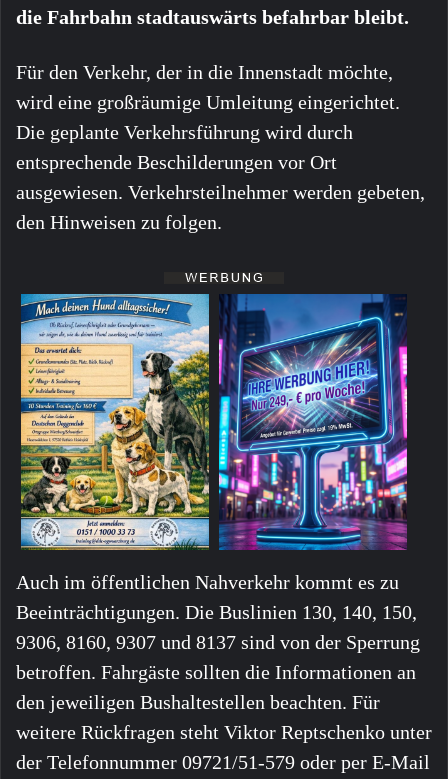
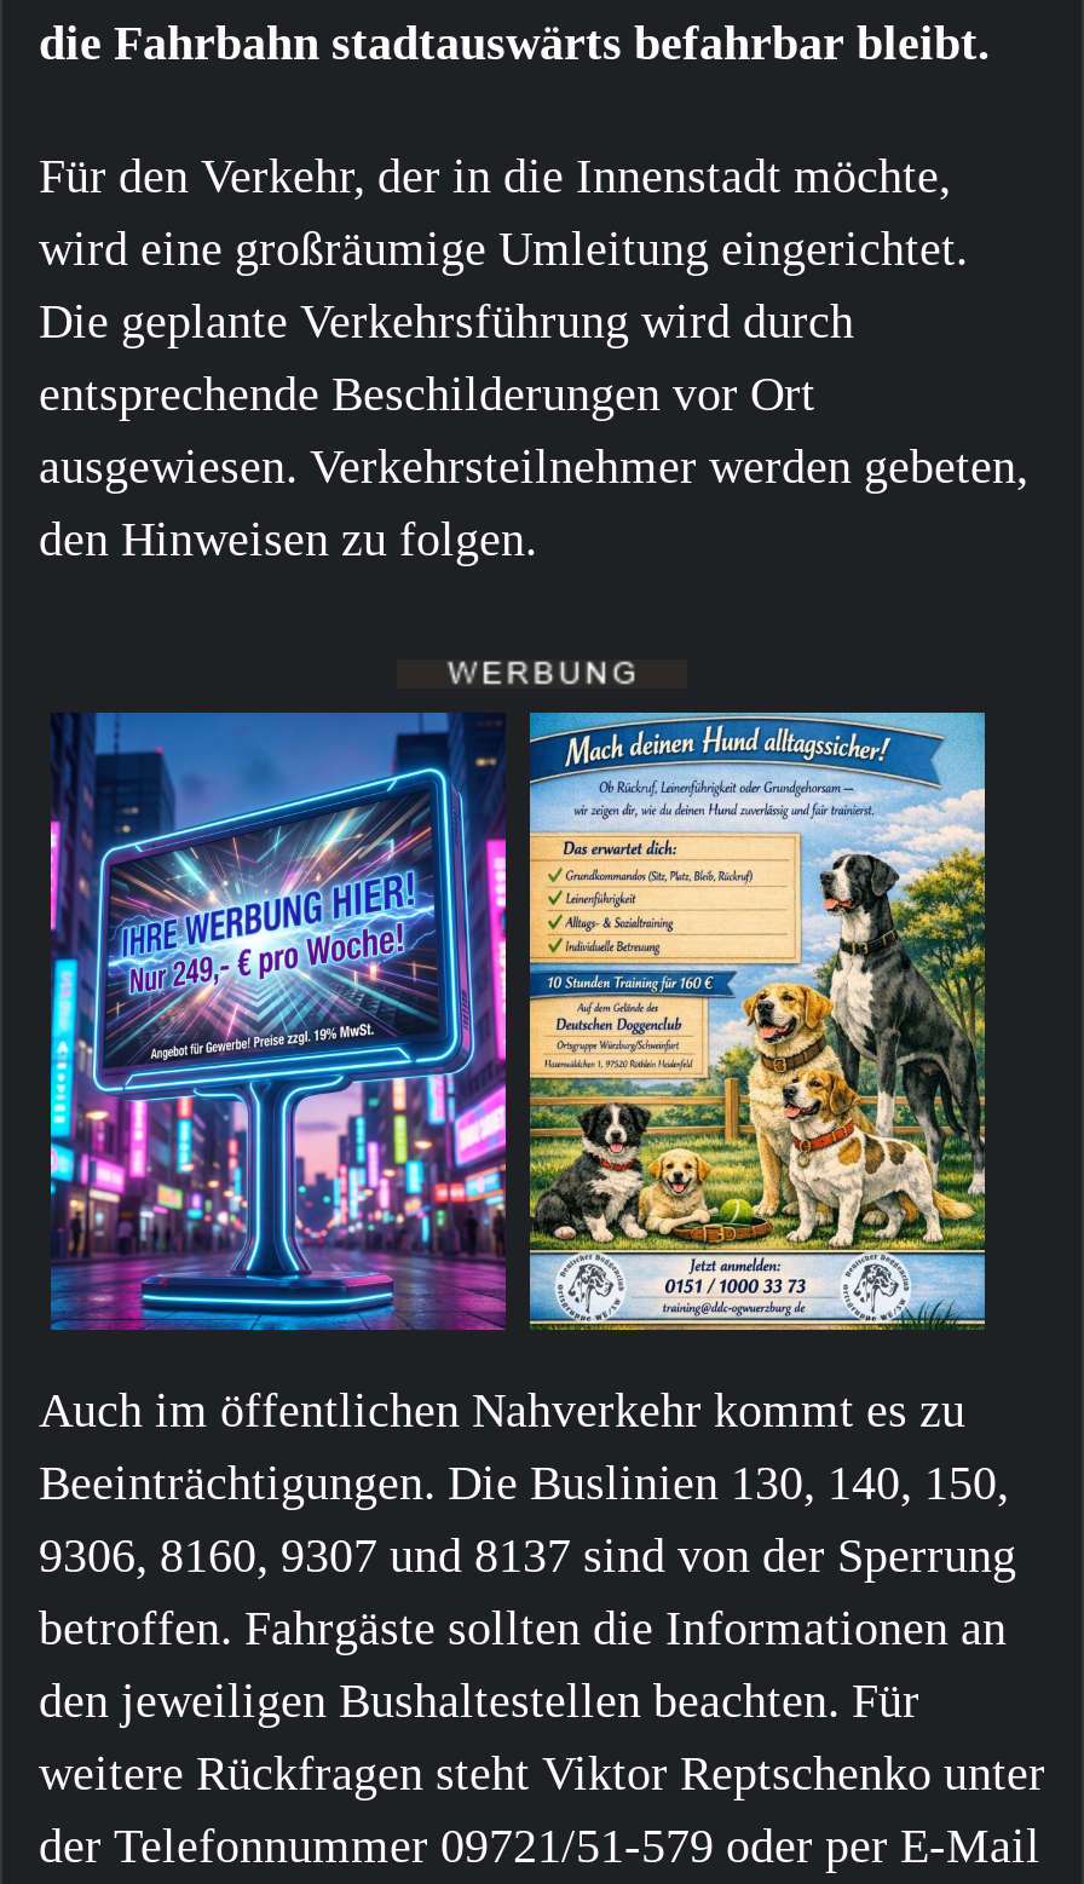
- [image]
+ [image]

- [image]
+ [image]
